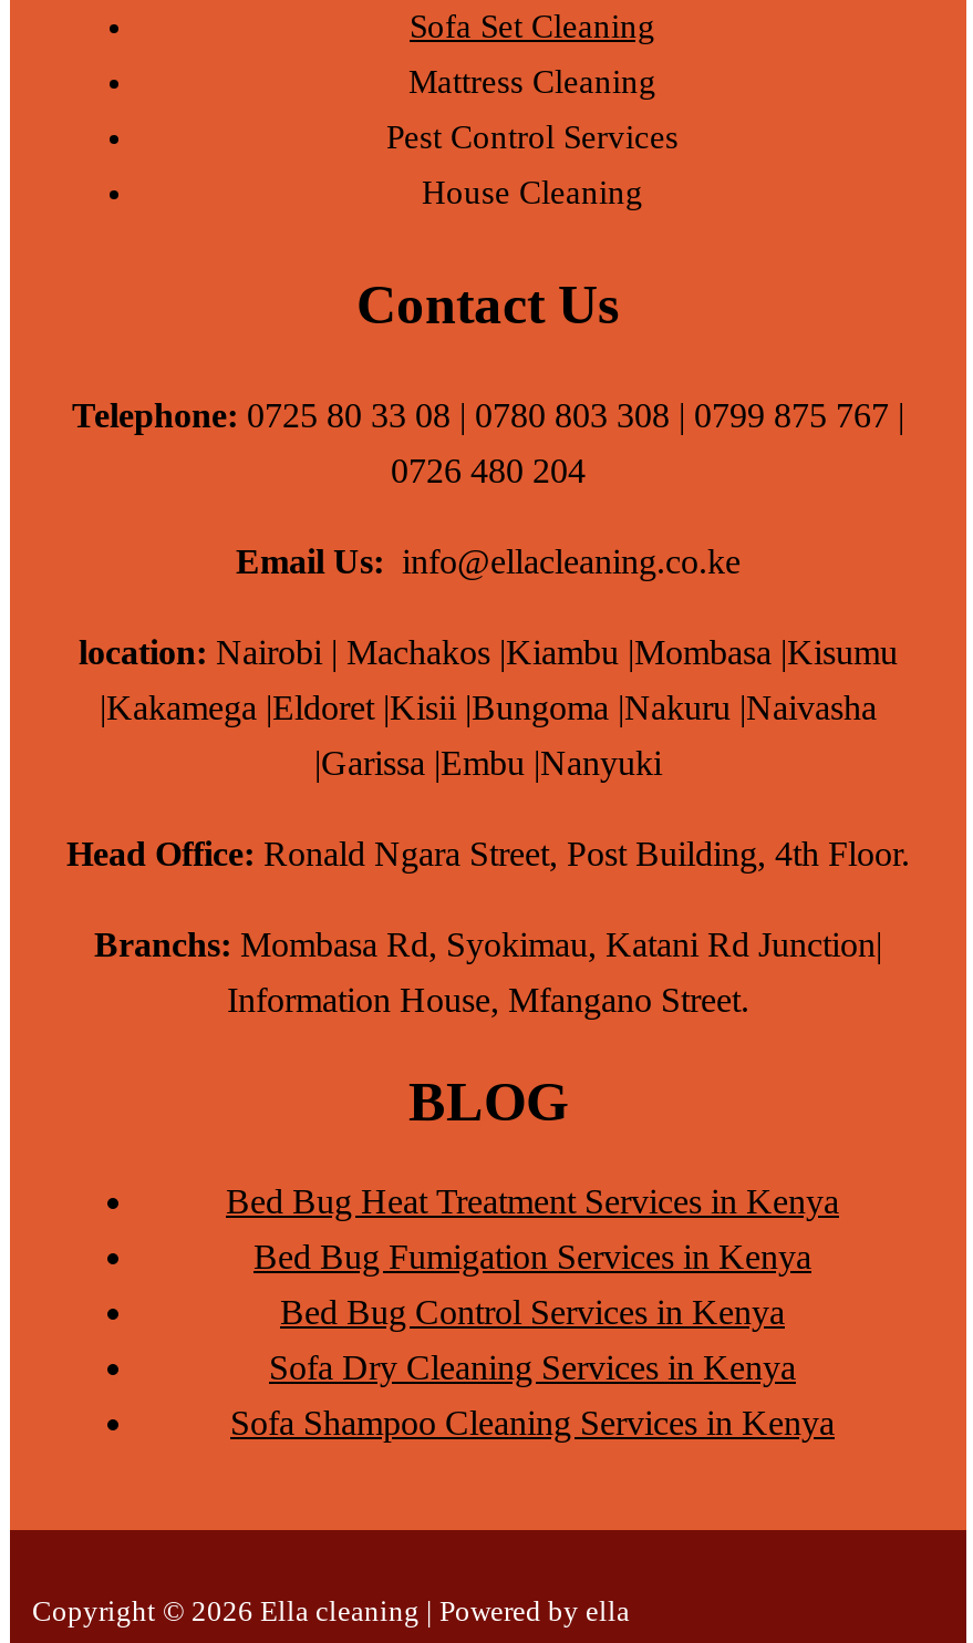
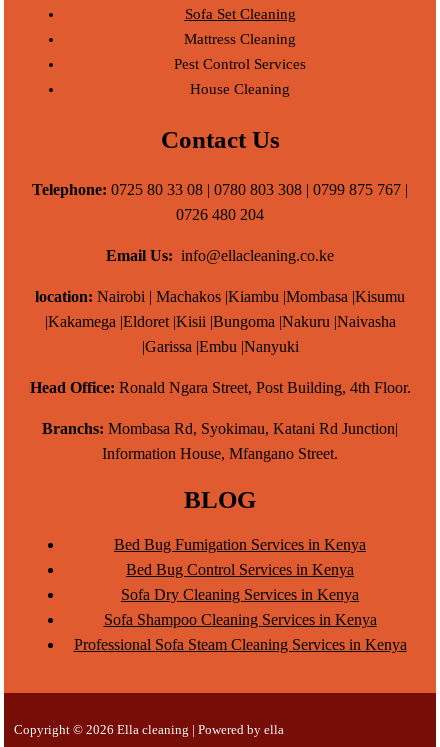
- Bed Bug Heat Treatment Services in Kenya

moved up: Bed Bug Fumigation Services in Kenya | Bed Bug Control Services in Kenya | Sofa Dry Cleaning Services in Kenya | Sofa Shampoo Cleaning Services in Kenya

+ Professional Sofa Steam Cleaning Services in Kenya
